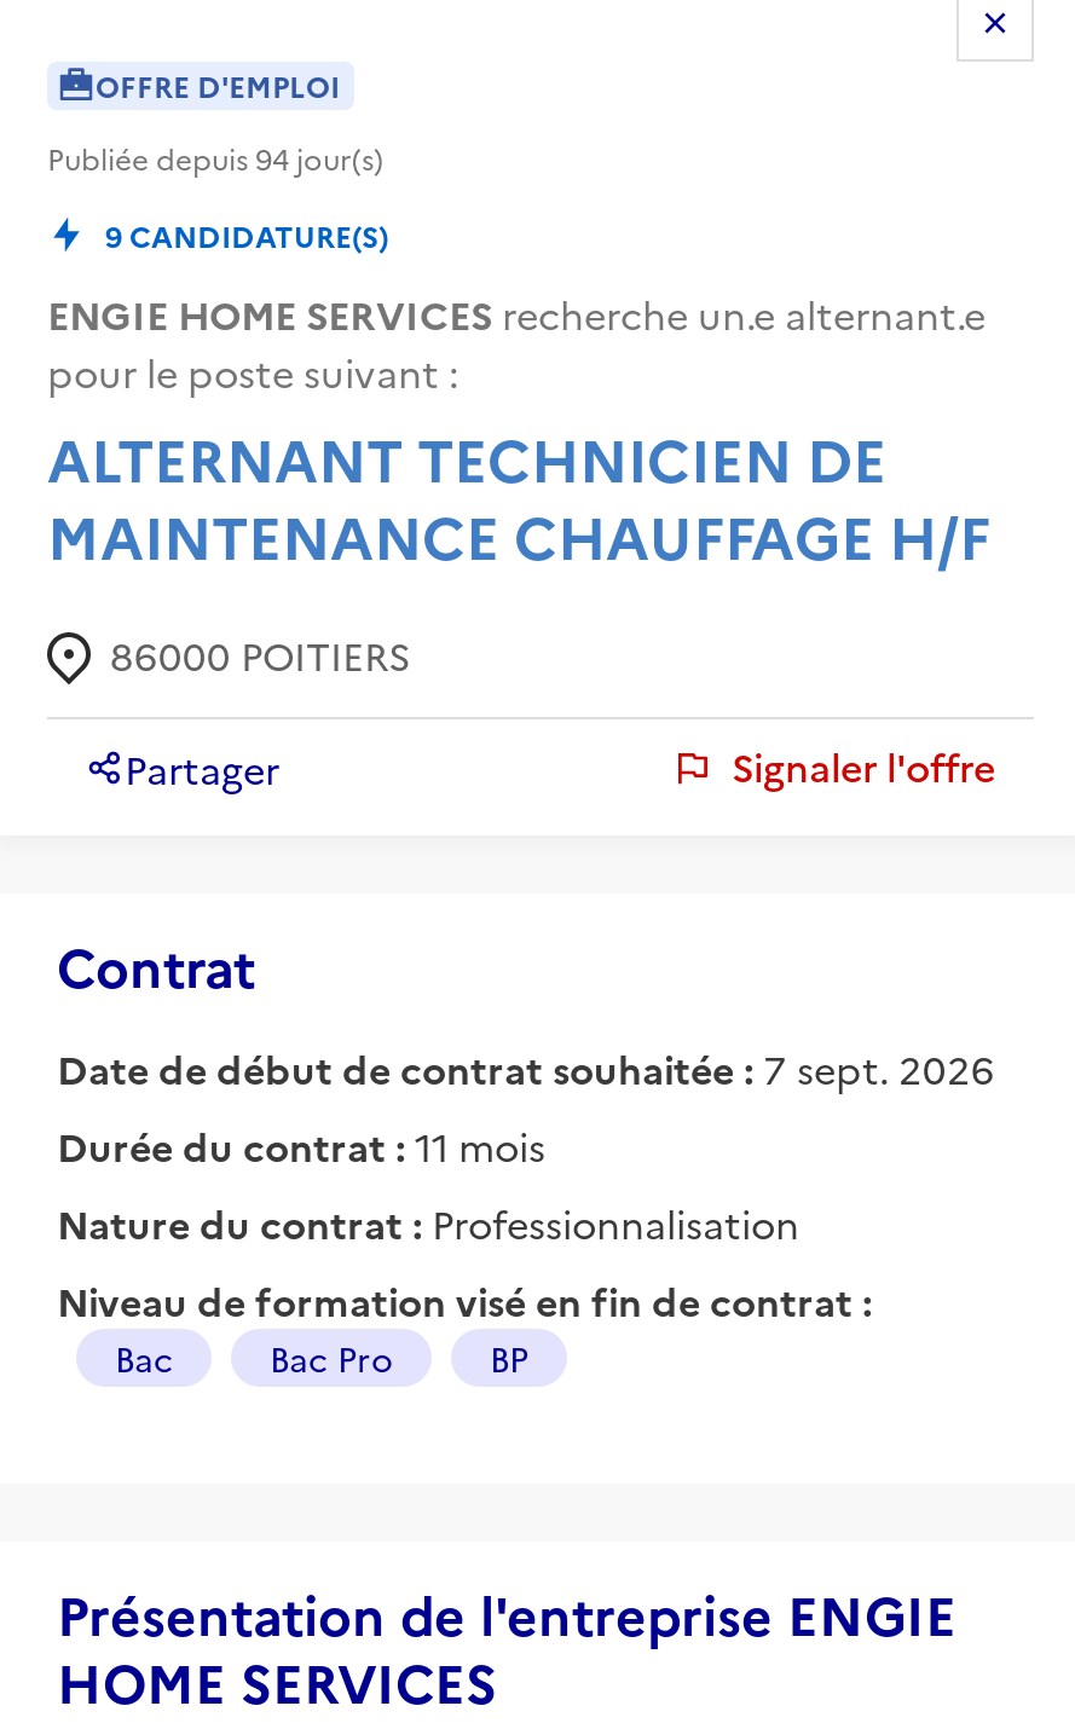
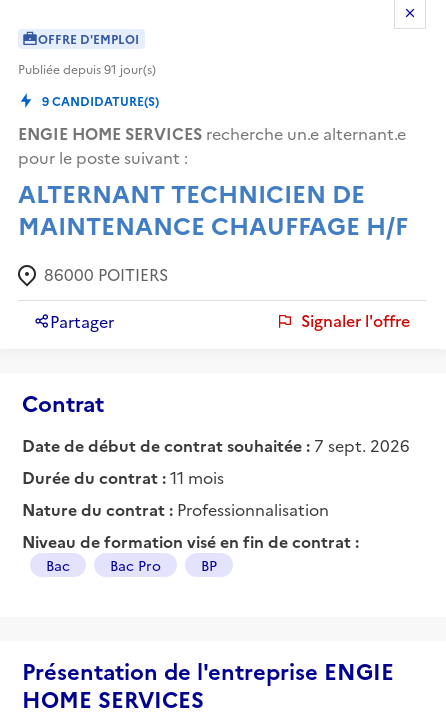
- Publiée depuis 94 jour(s)
+ Publiée depuis 91 jour(s)
